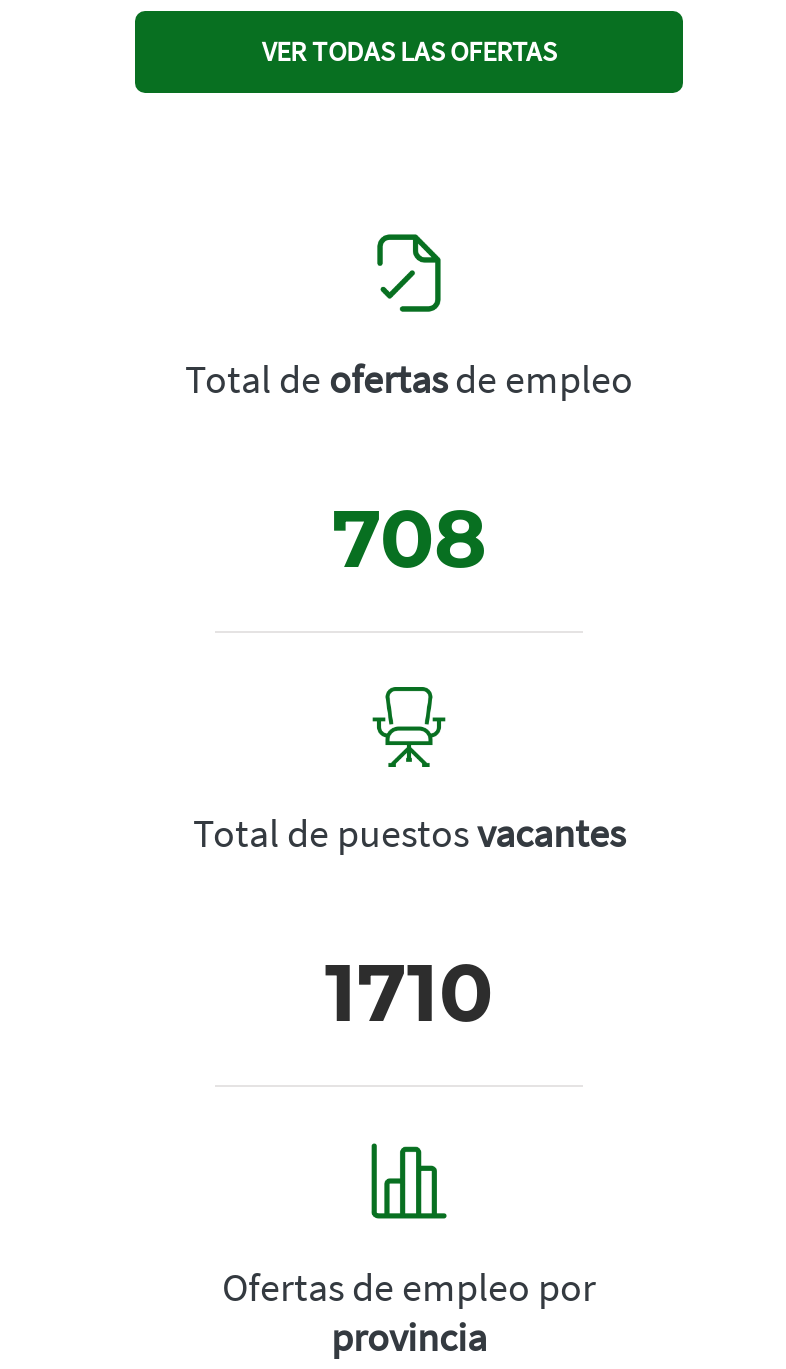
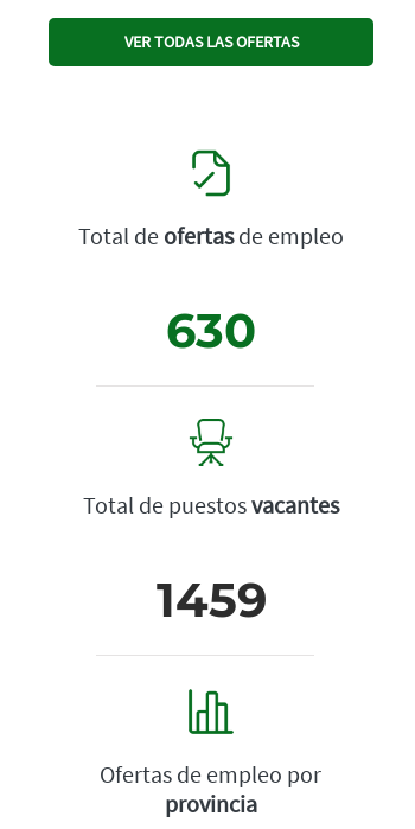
- 708
+ 630

- 1710
+ 1459
